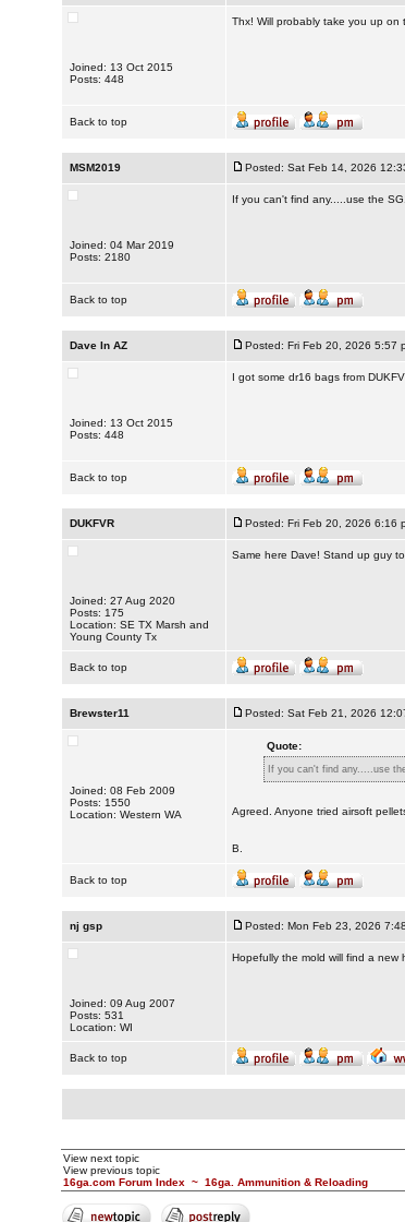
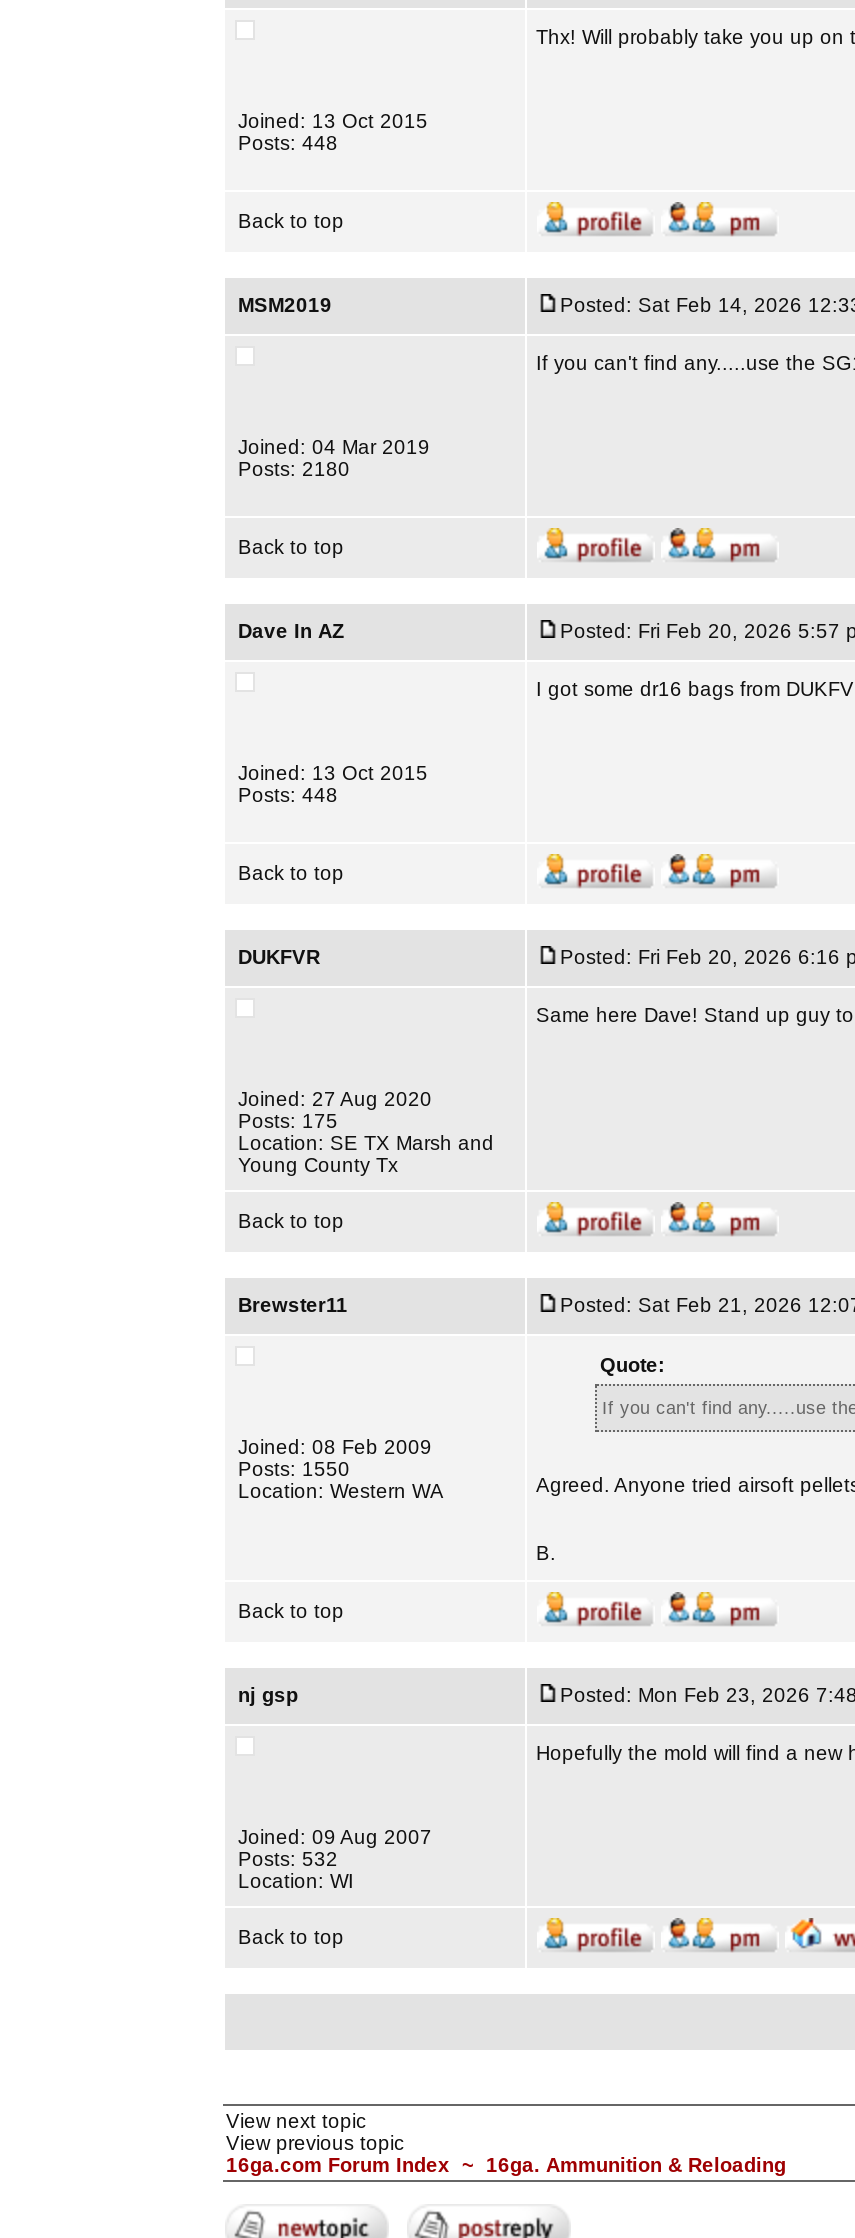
- Posts: 531
+ Posts: 532
